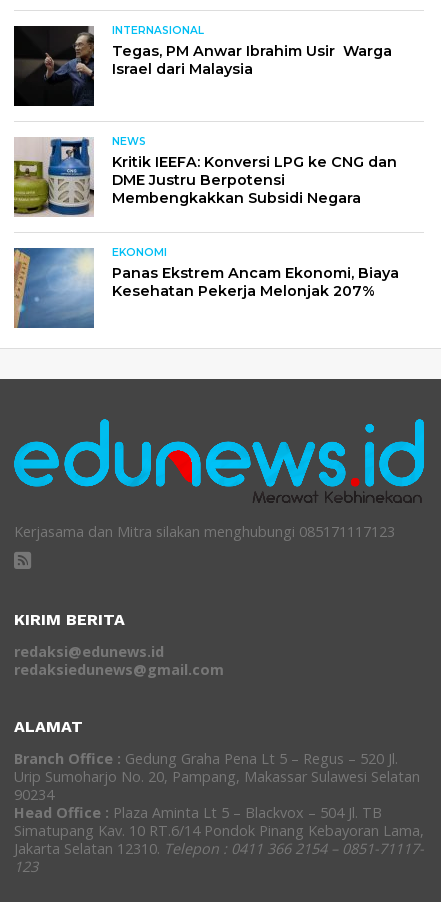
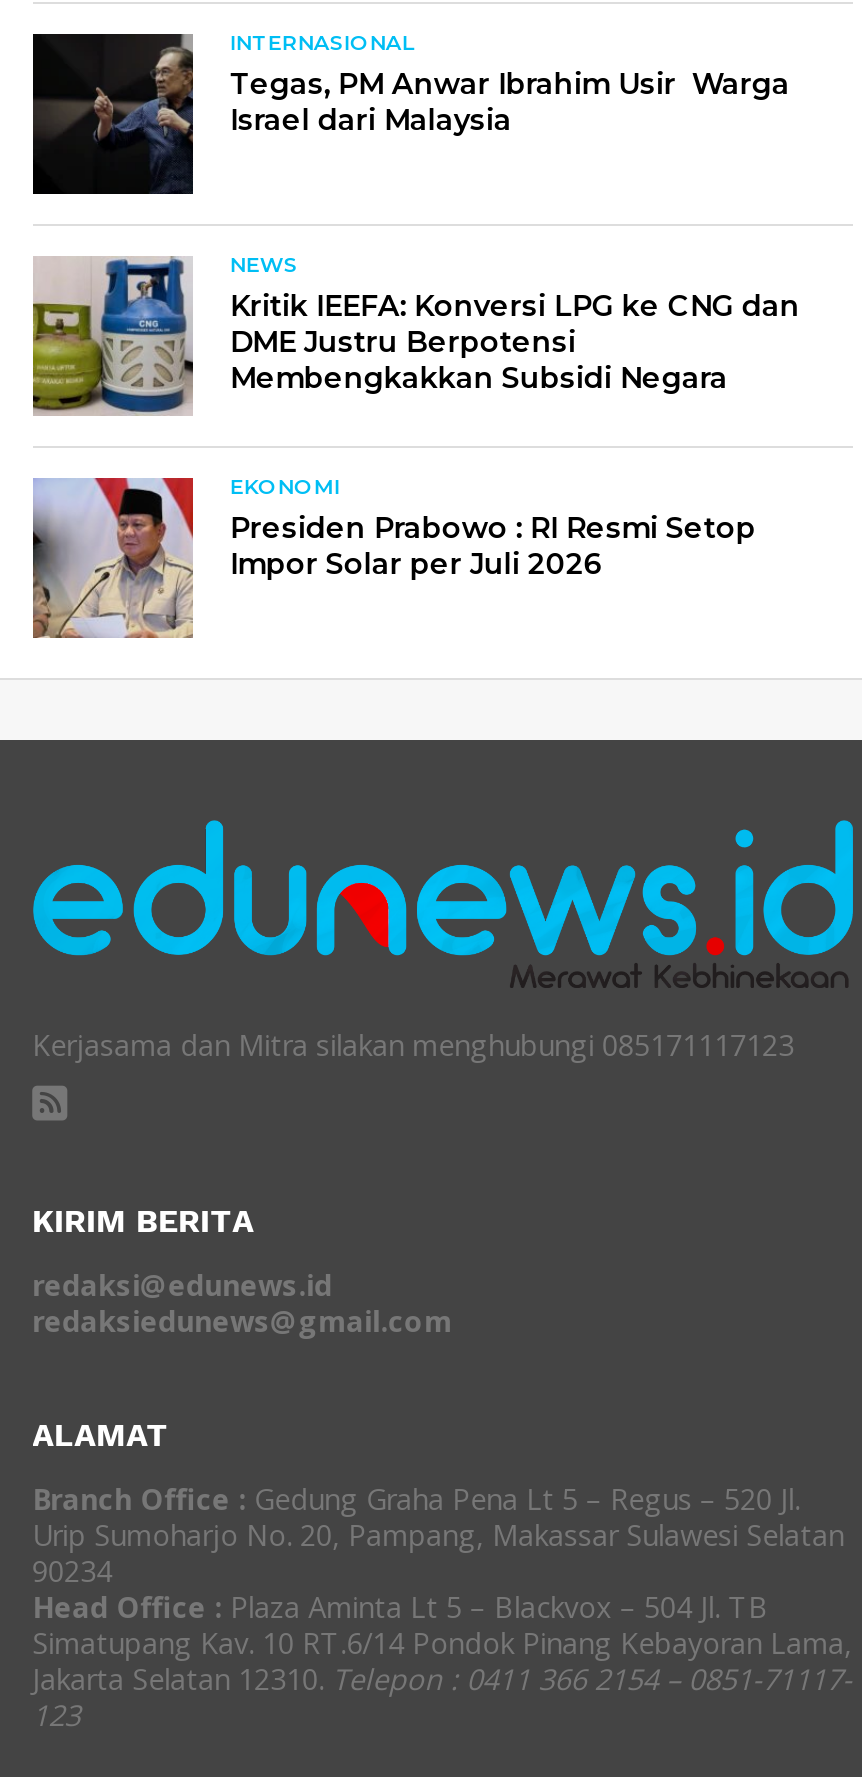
- [image]
- Panas Ekstrem Ancam Ekonomi, Biaya
- Kesehatan Pekerja Melonjak 207%
+ [image]
+ Presiden Prabowo : RI Resmi Setop
+ Impor Solar per Juli 2026
